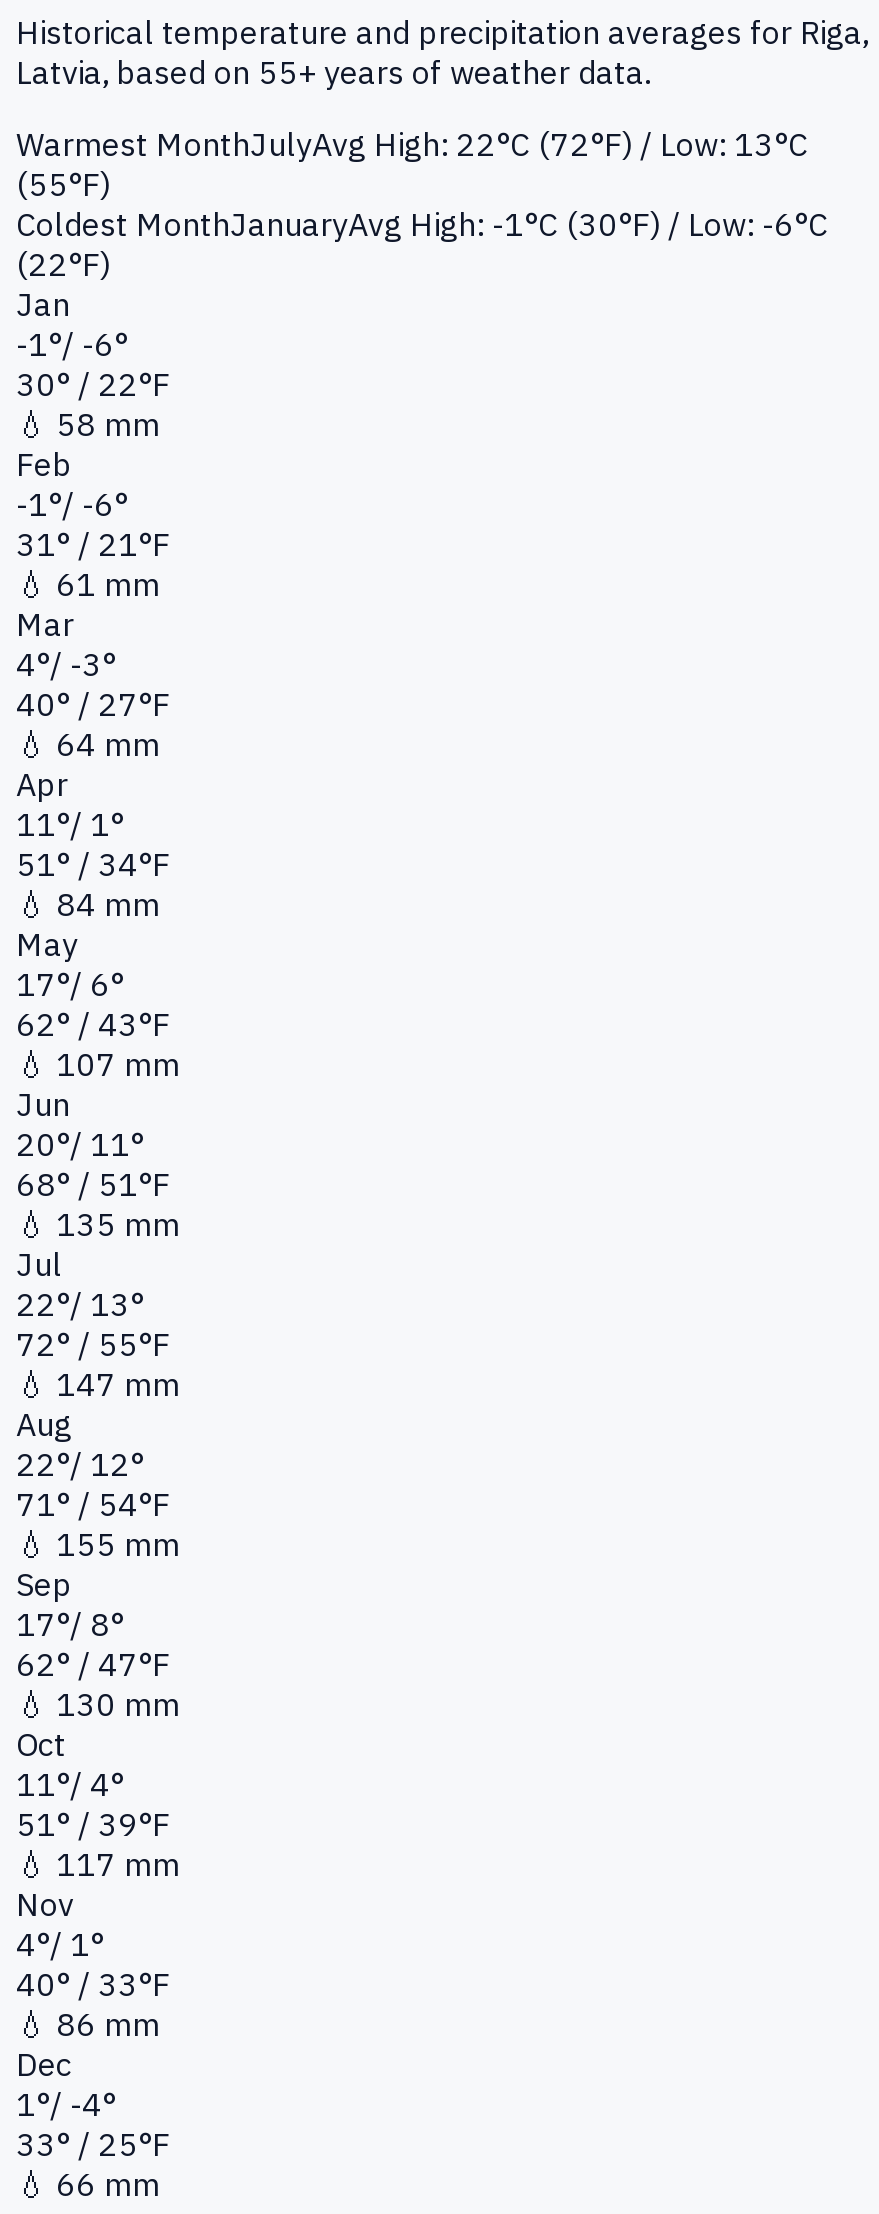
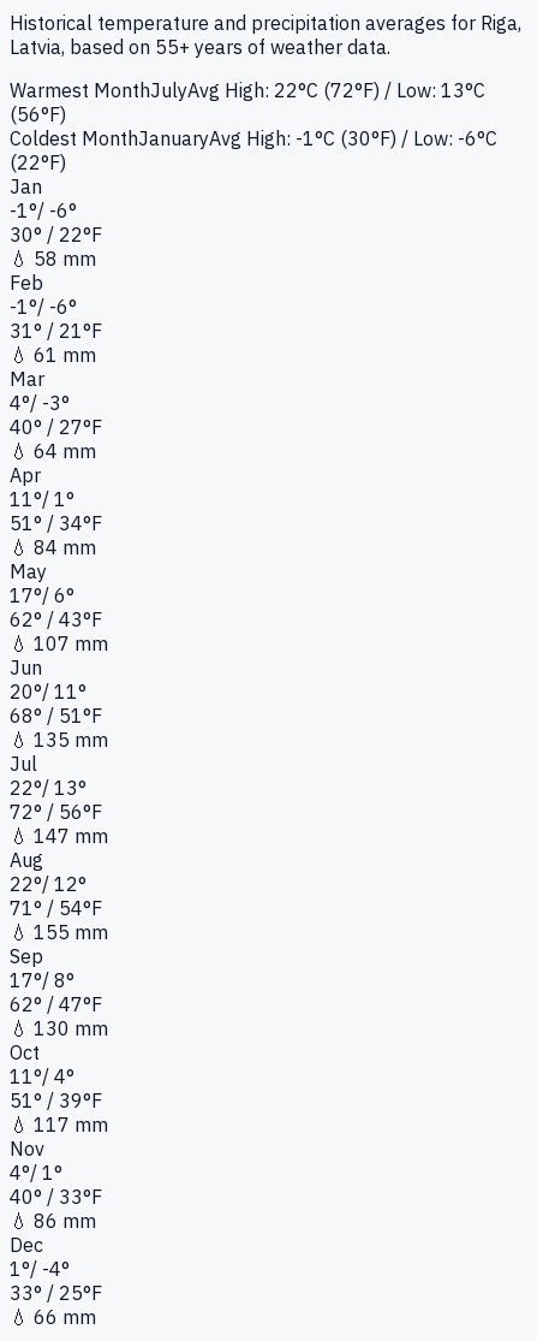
- (55°F)
+ (56°F)

- 72° / 55°F
+ 72° / 56°F
